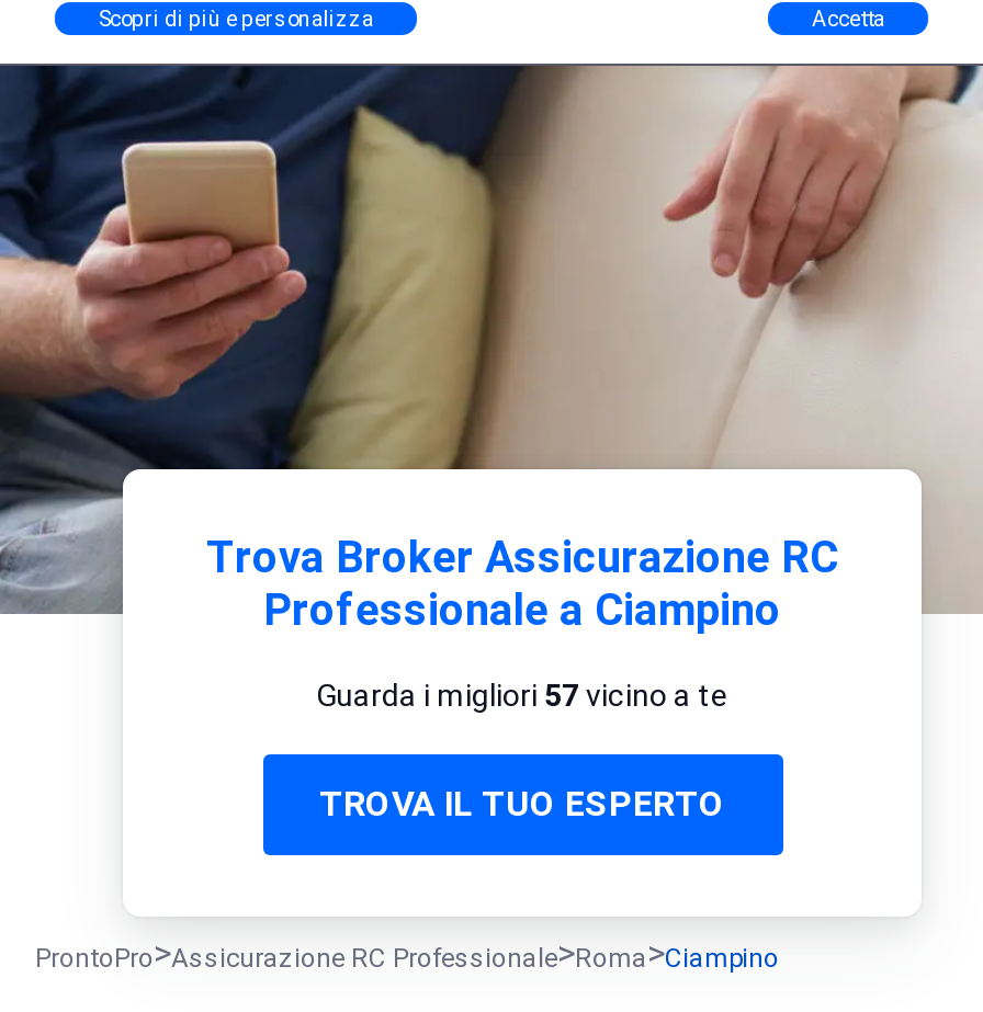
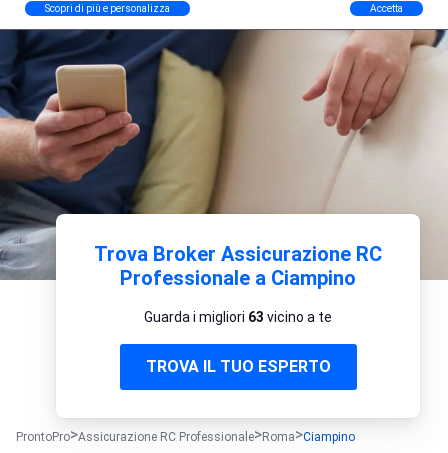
- Guarda i migliori 57 vicino a te
+ Guarda i migliori 63 vicino a te
